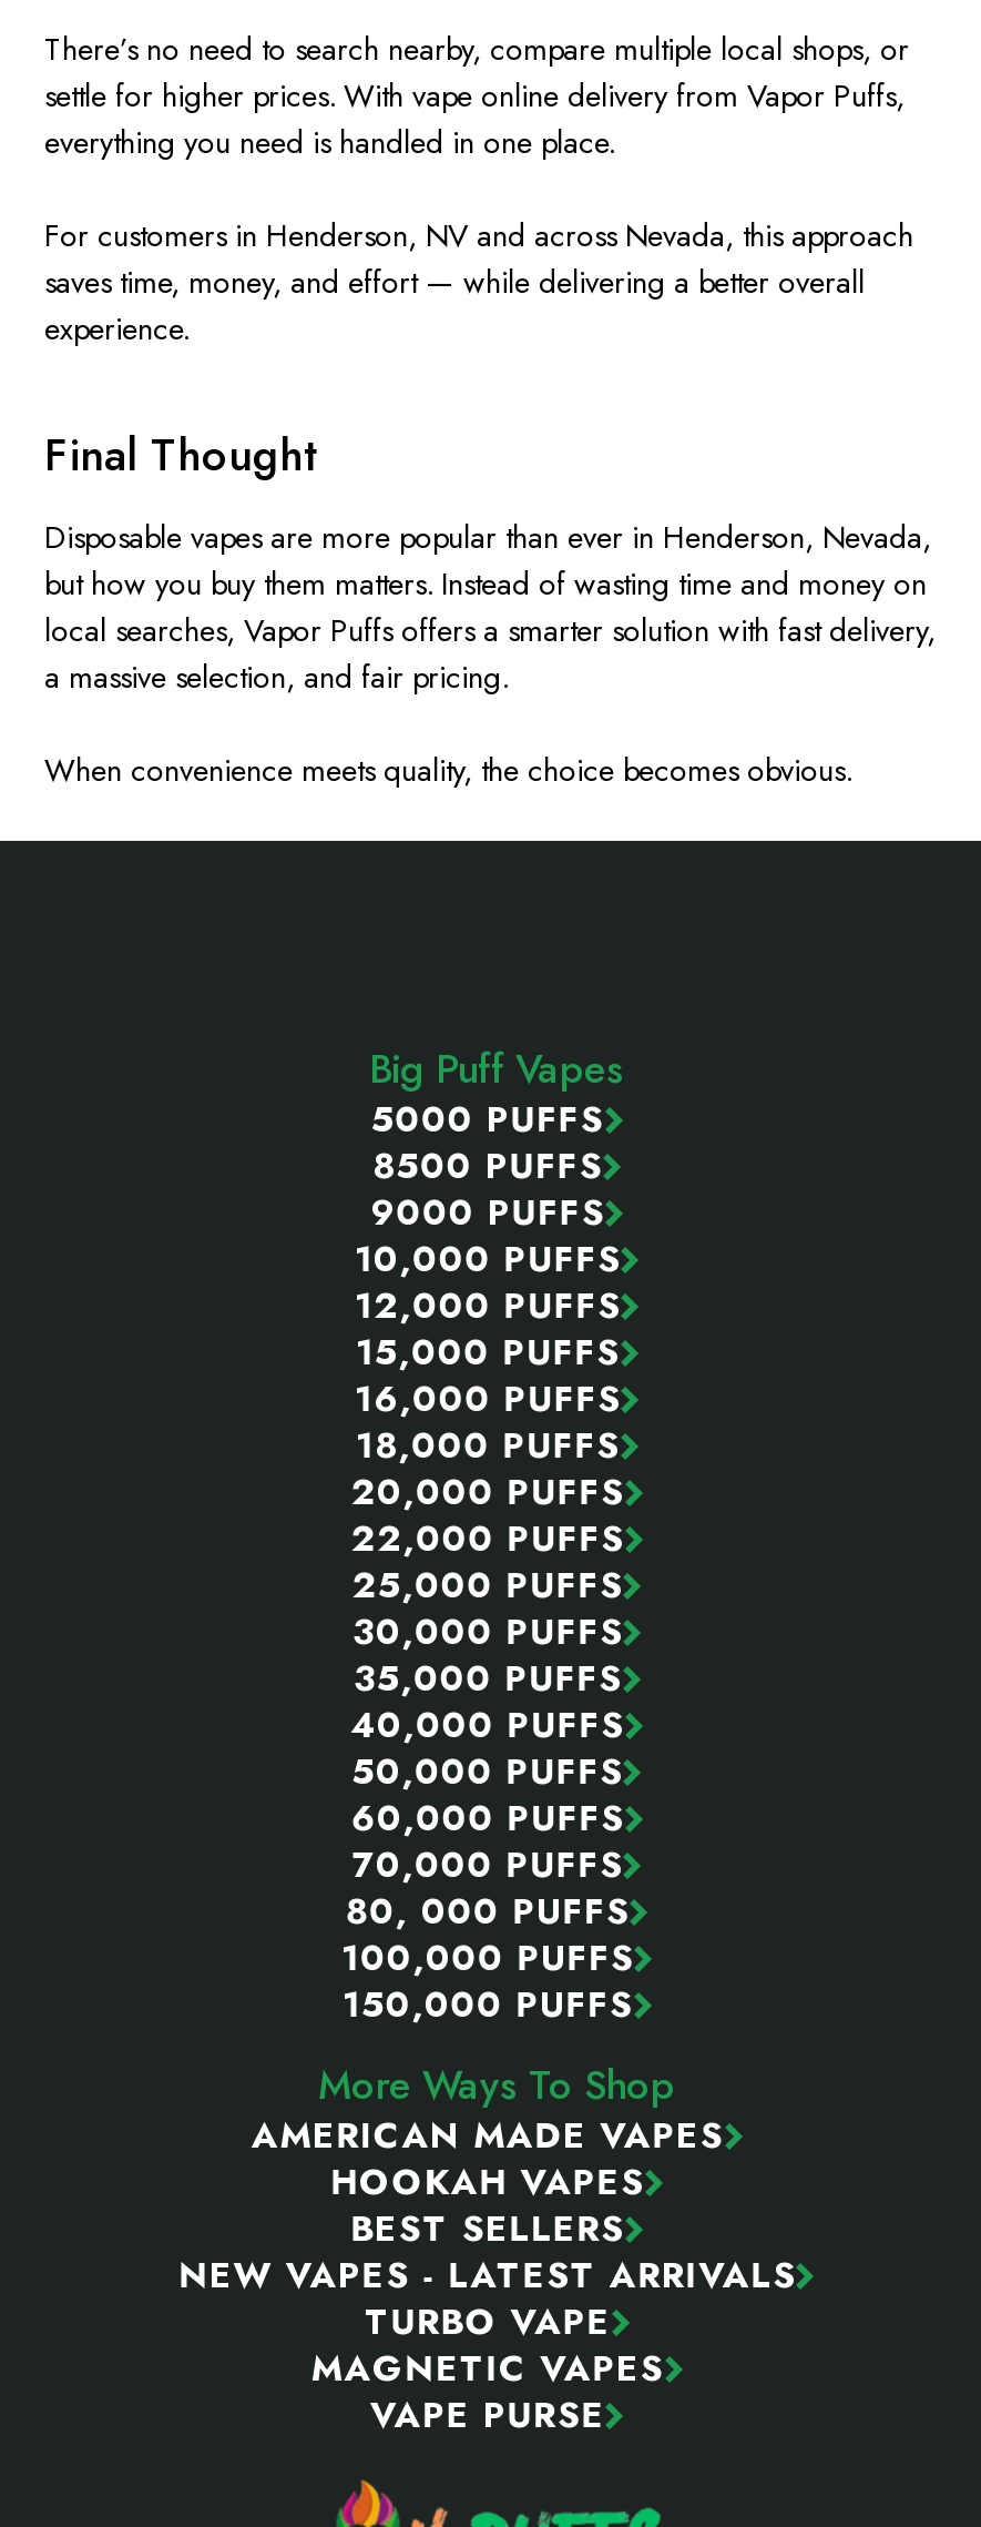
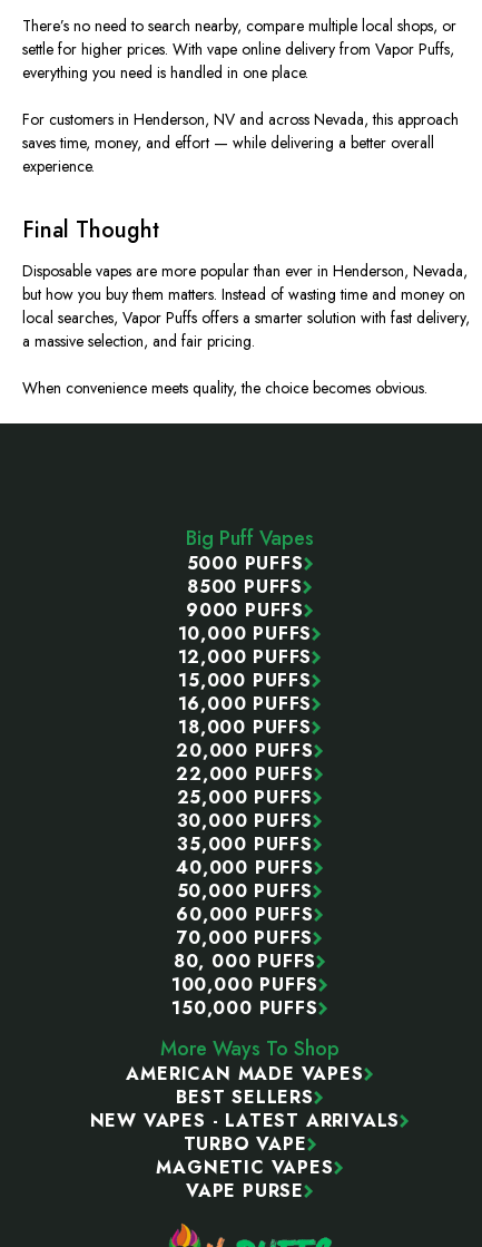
- HOOKAH VAPES
